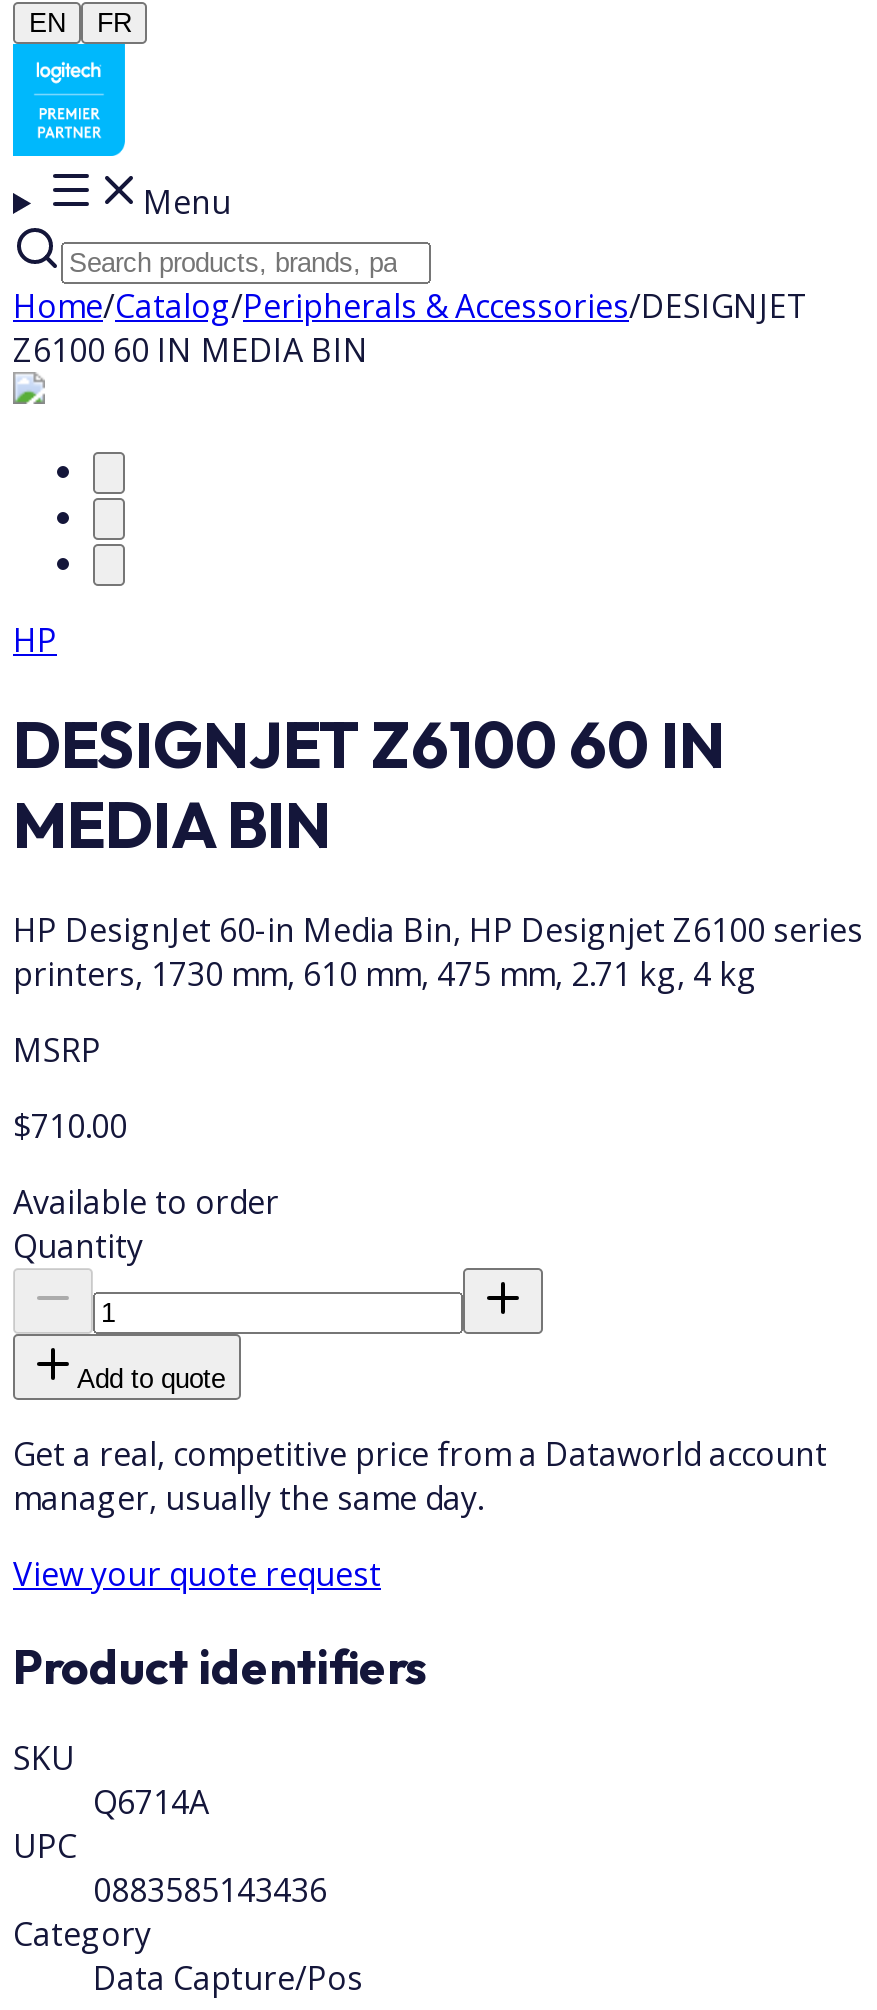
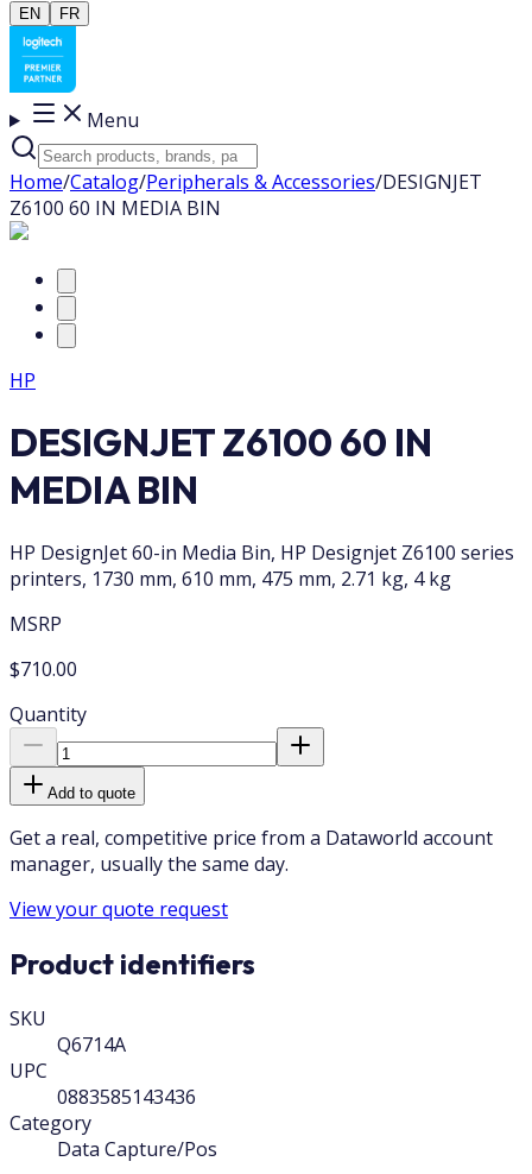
- Available to order
